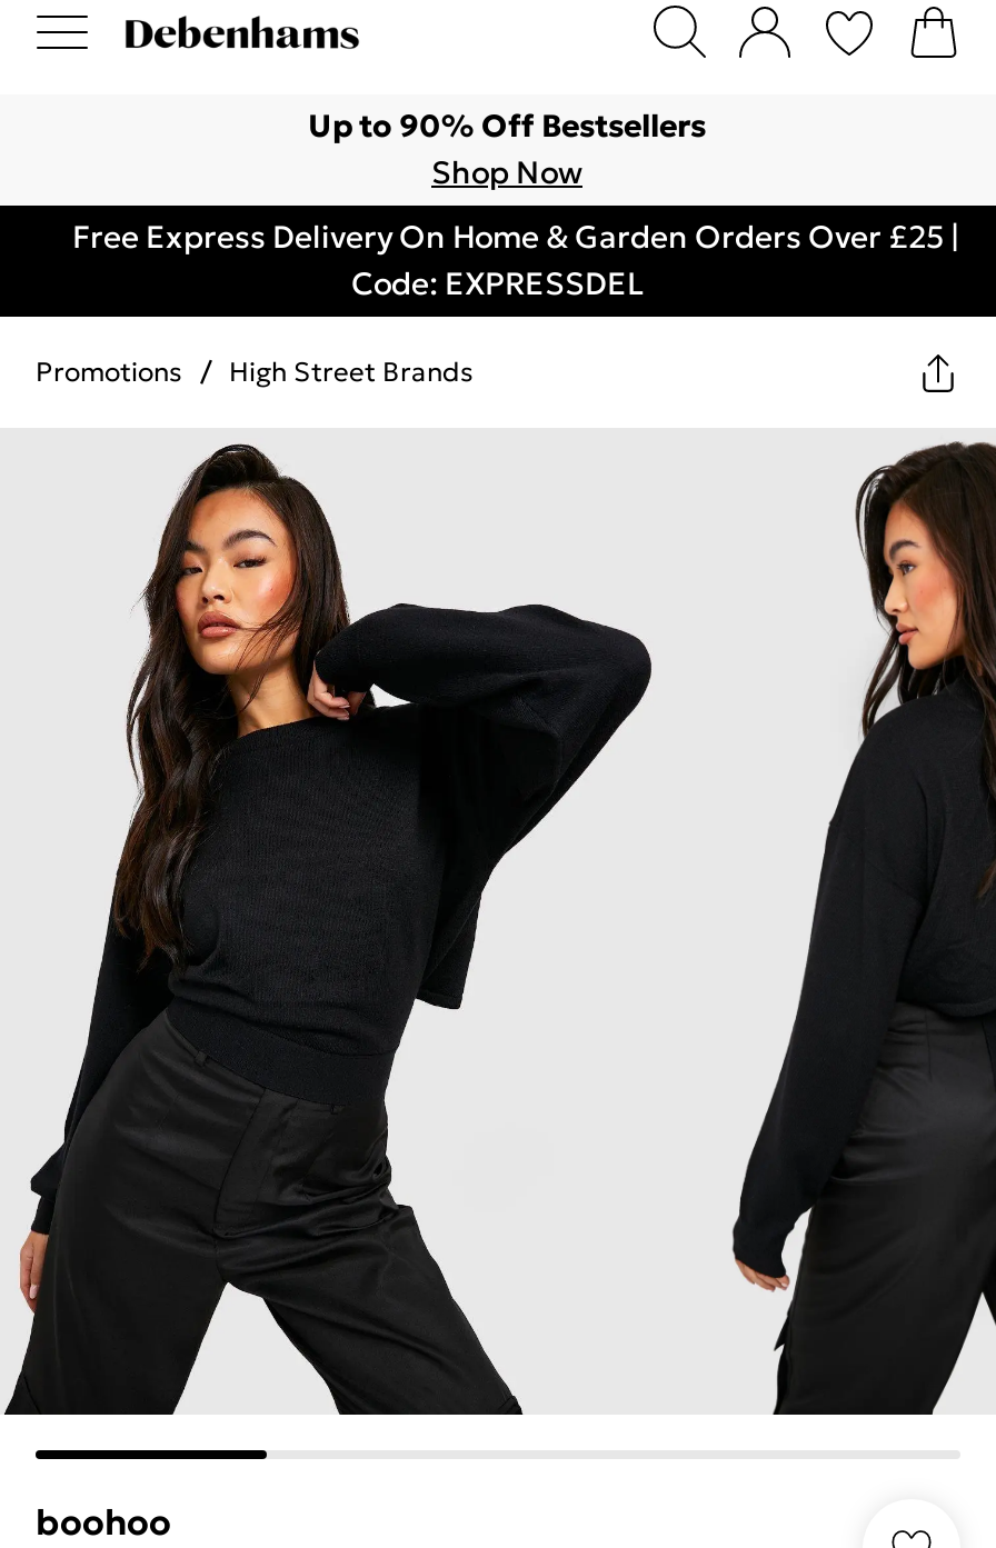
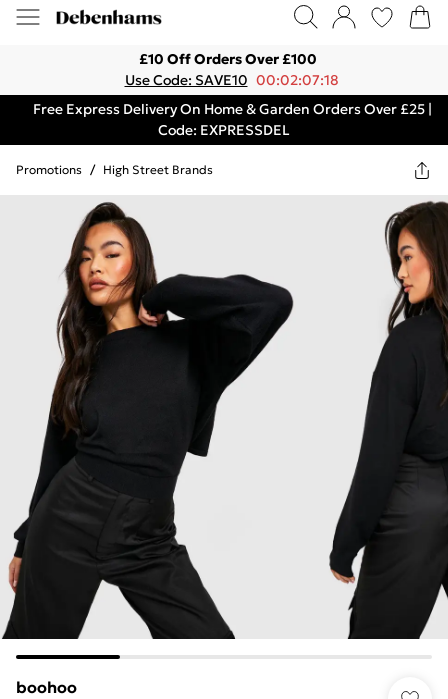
- Up to 90% Off Bestsellers
- Shop Now
+ £10 Off Orders Over £100
+ Use Code: SAVE10 00:02:07:18
